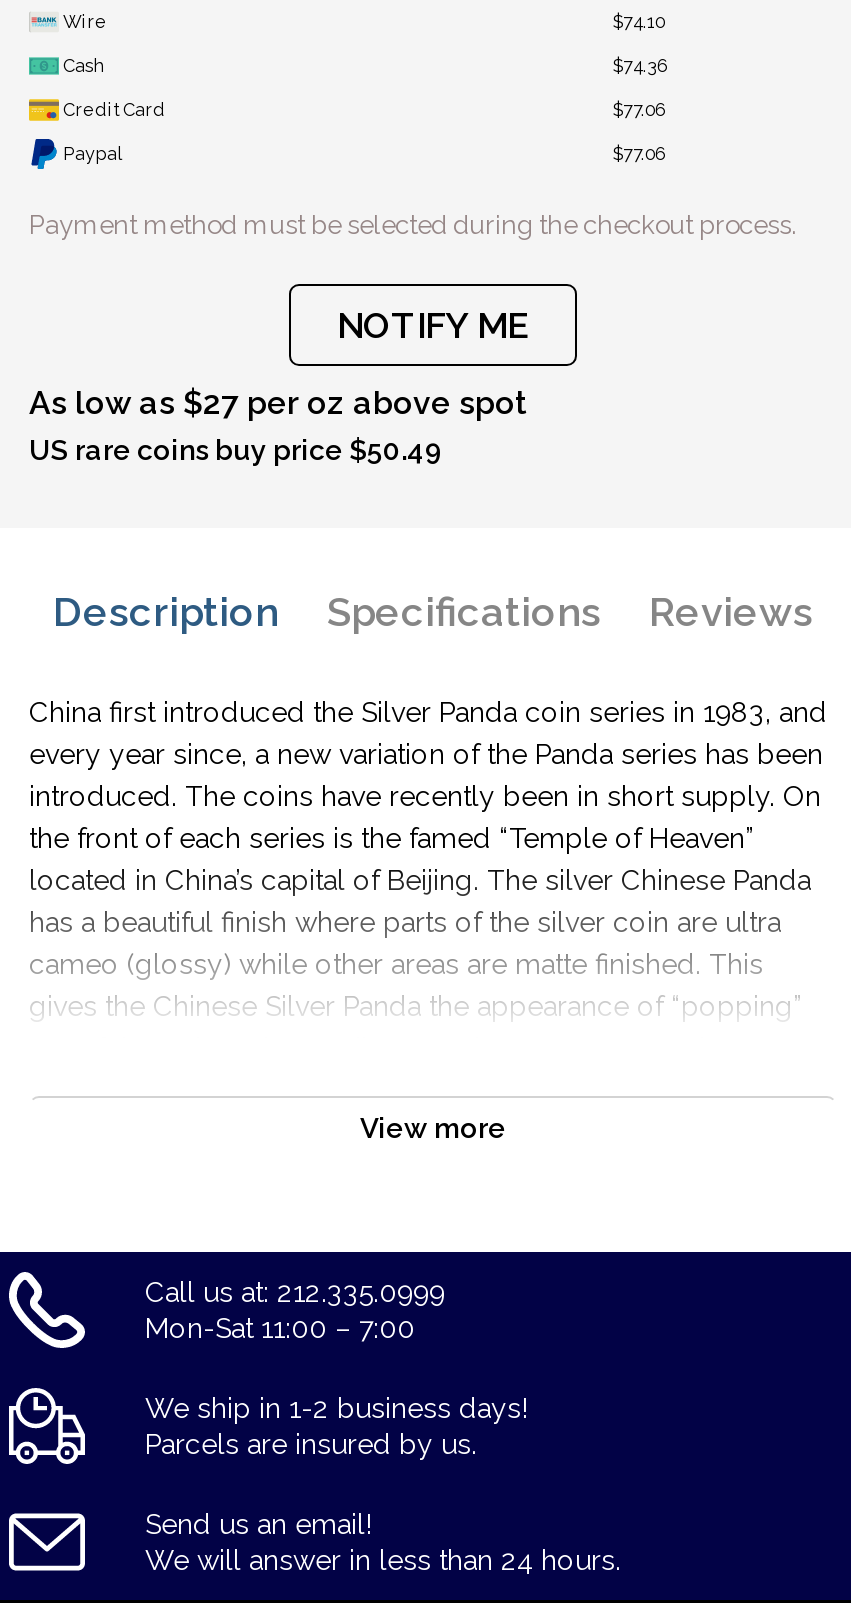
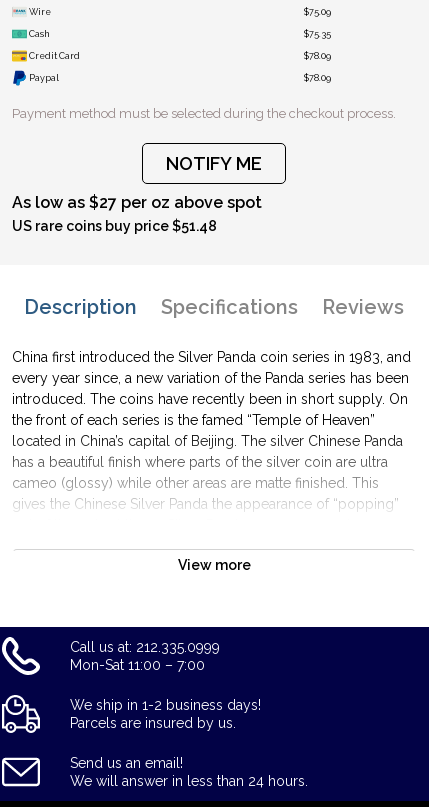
- $74.10
+ $75.09

- $74.36
+ $75.35

- $77.06
+ $78.09

- $77.06
+ $78.09

- US rare coins buy price $50.49
+ US rare coins buy price $51.48
